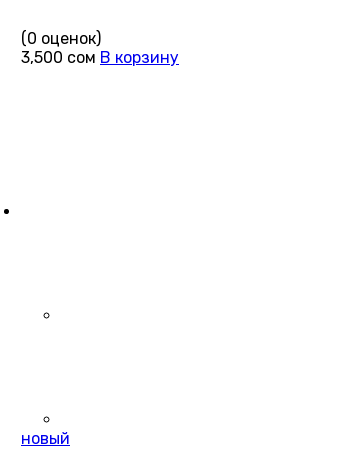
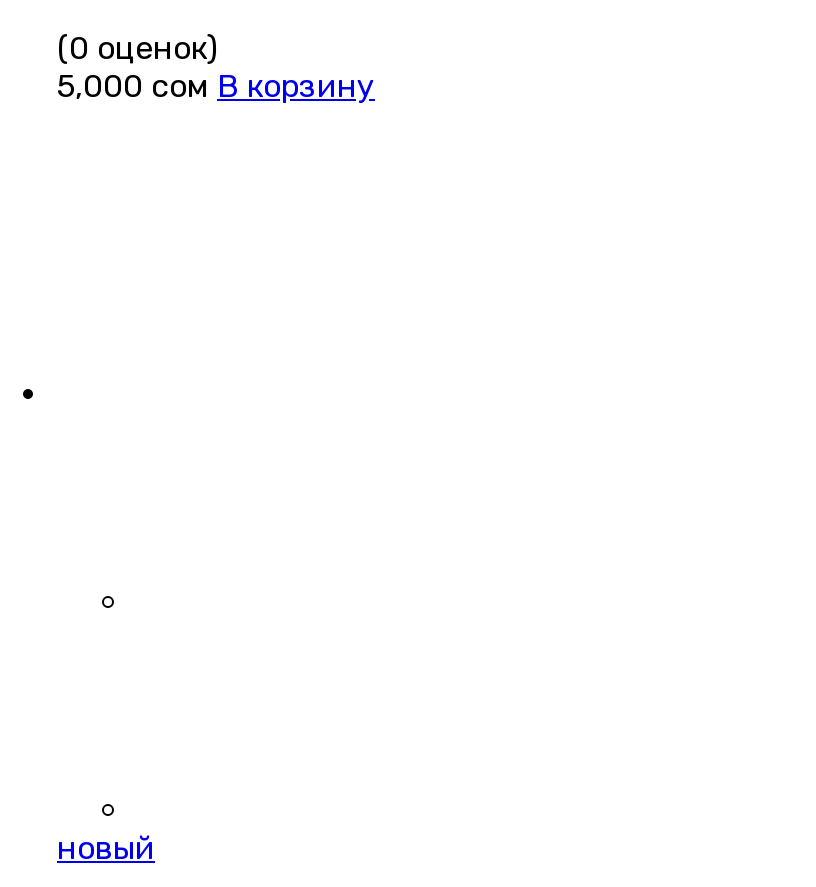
- 3,500 сом В корзину
+ 5,000 сом В корзину
